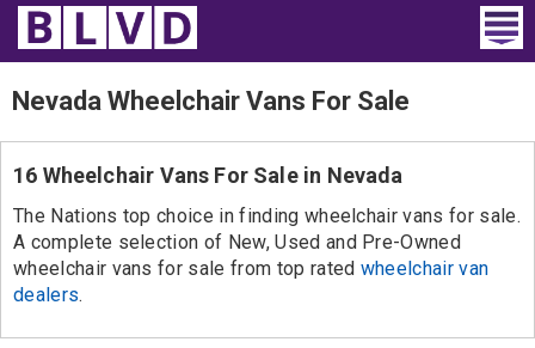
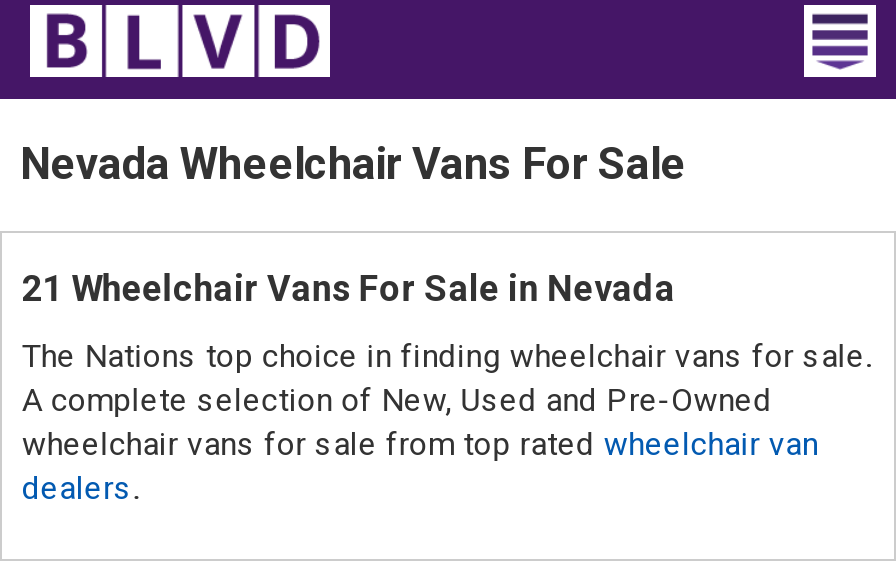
- 16 Wheelchair Vans For Sale in Nevada
+ 21 Wheelchair Vans For Sale in Nevada
